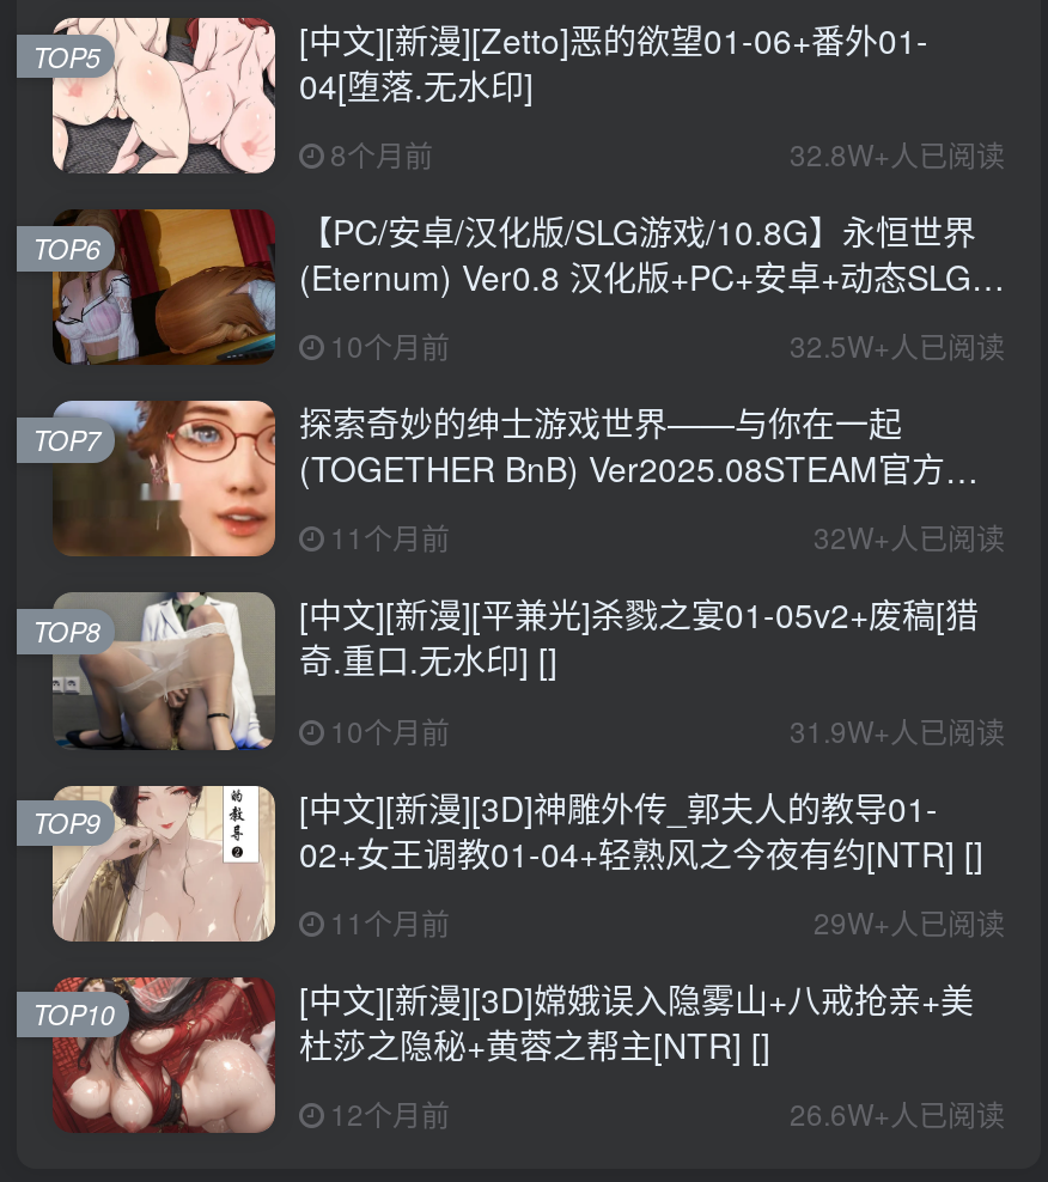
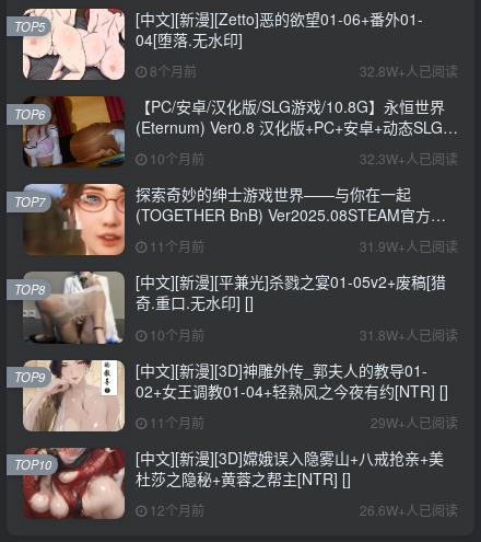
- 32.5W+人已阅读
+ 32.3W+人已阅读

- 32W+人已阅读
+ 31.9W+人已阅读

- 31.9W+人已阅读
+ 31.8W+人已阅读
